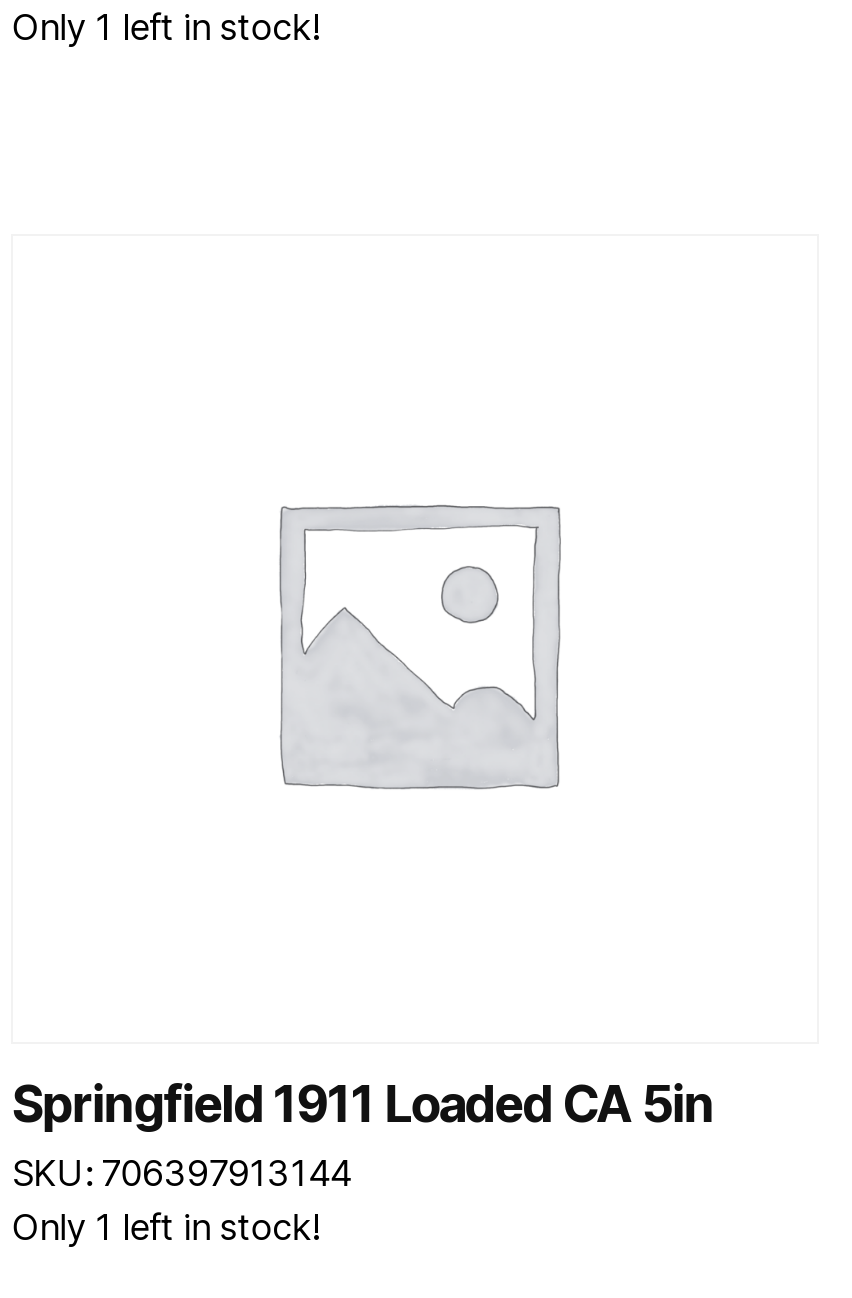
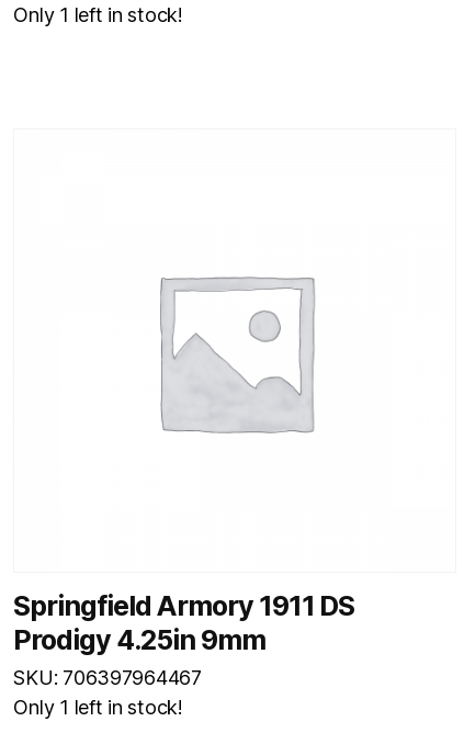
- Springfield 1911 Loaded CA 5in
- SKU: 706397913144
+ Springfield Armory 1911 DS
+ Prodigy 4.25in 9mm
+ SKU: 706397964467
